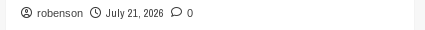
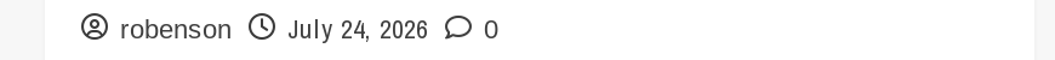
- robenson July 21, 2026 0
+ robenson July 24, 2026 0
